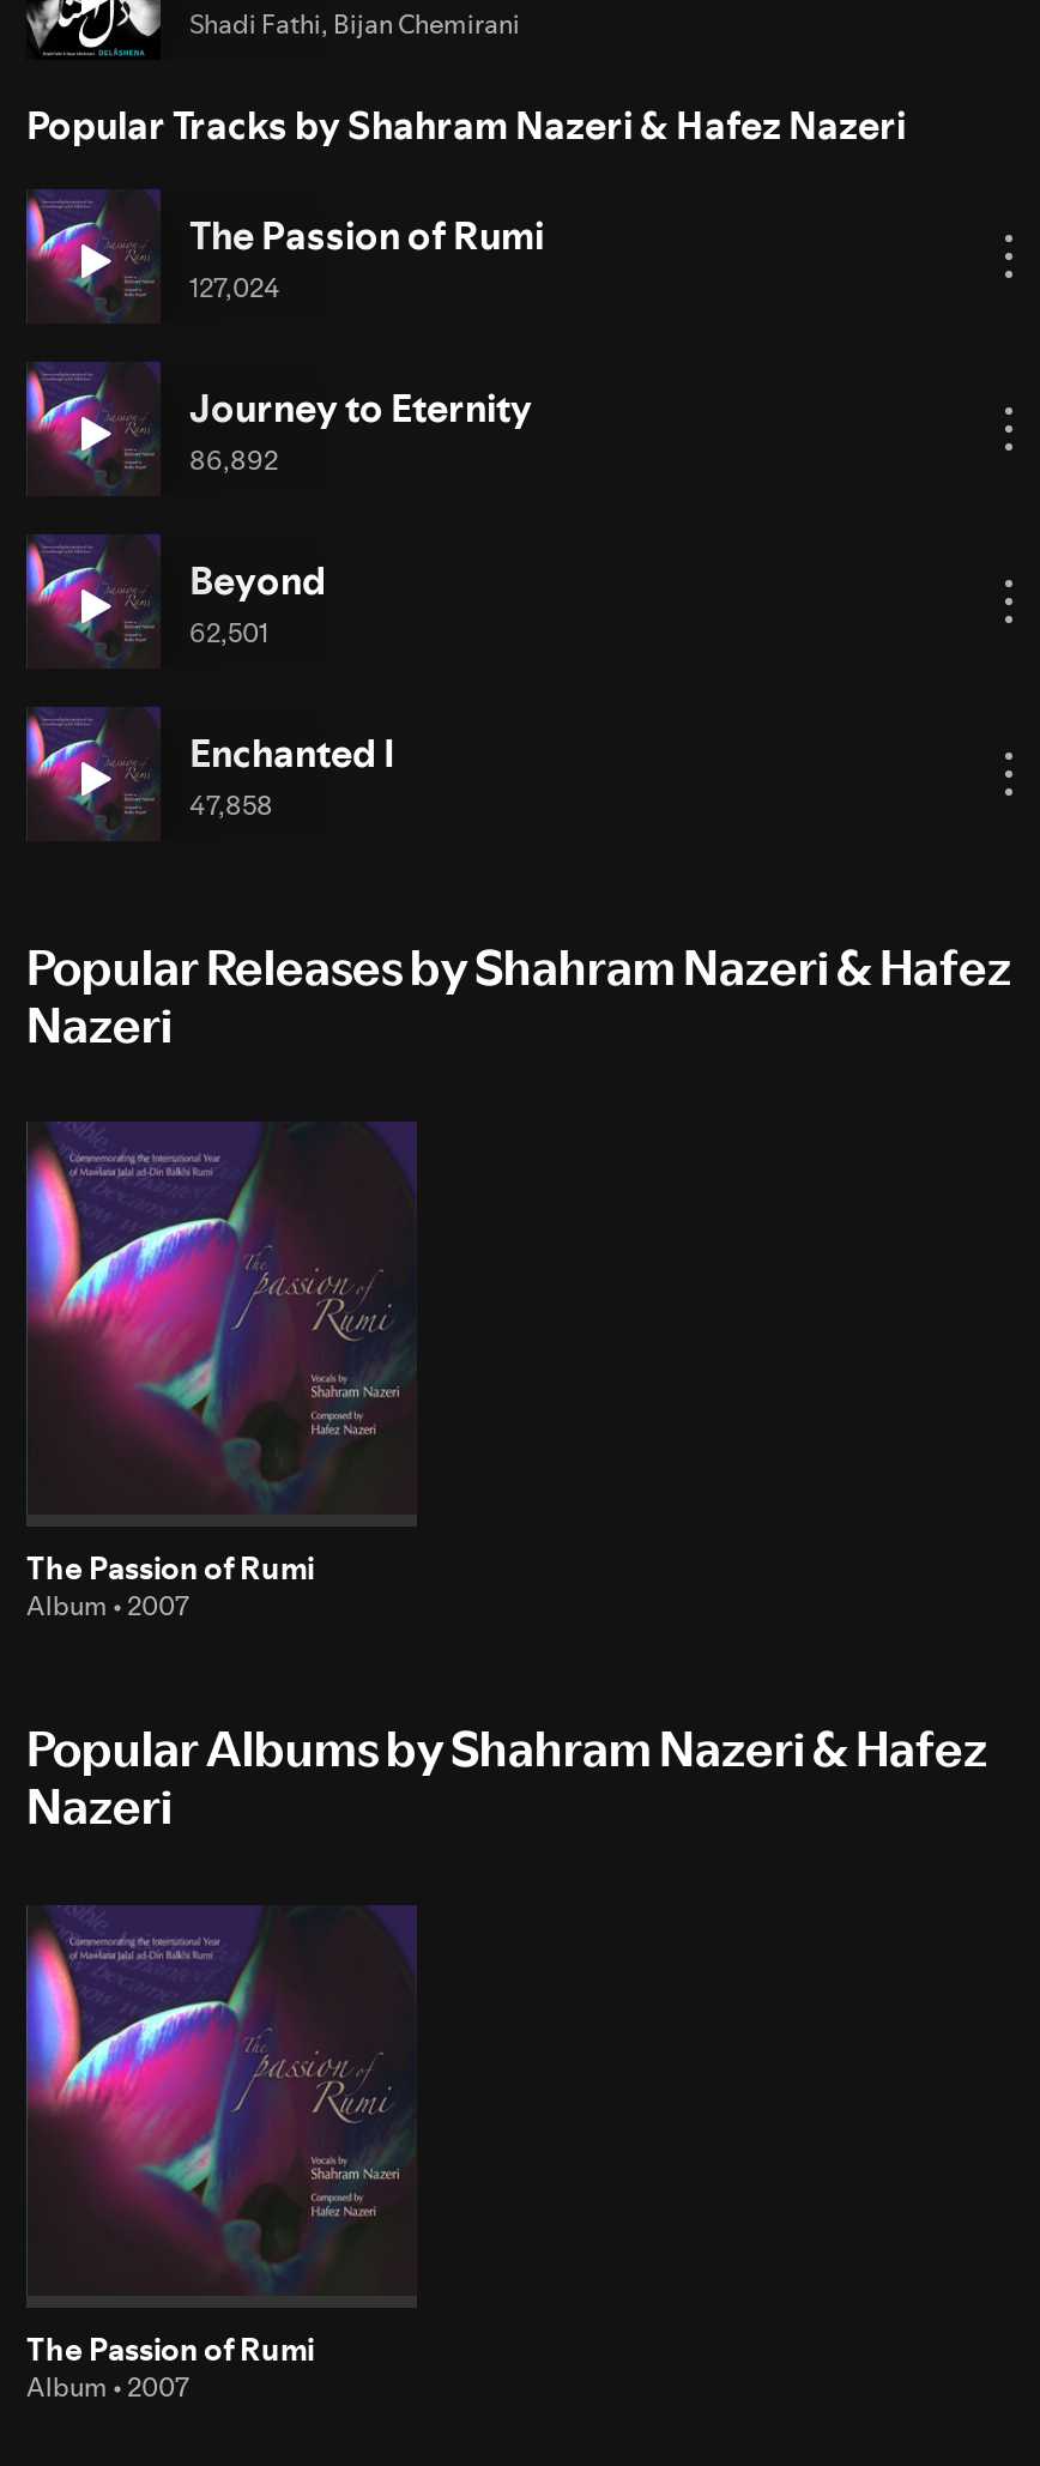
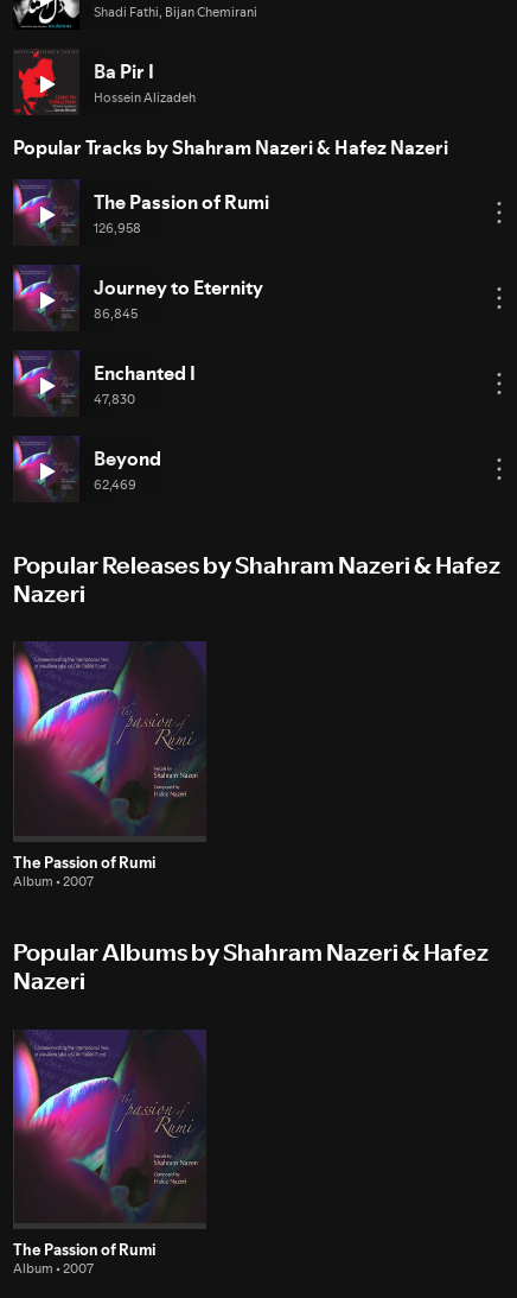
+ [image]
+ Ba Pir I
+ Hossein Alizadeh

- 127,024
+ 126,958

- 86,892
- Beyond
- 62,501
+ 86,845

- 47,858
+ 47,830
+ Beyond
+ 62,469
